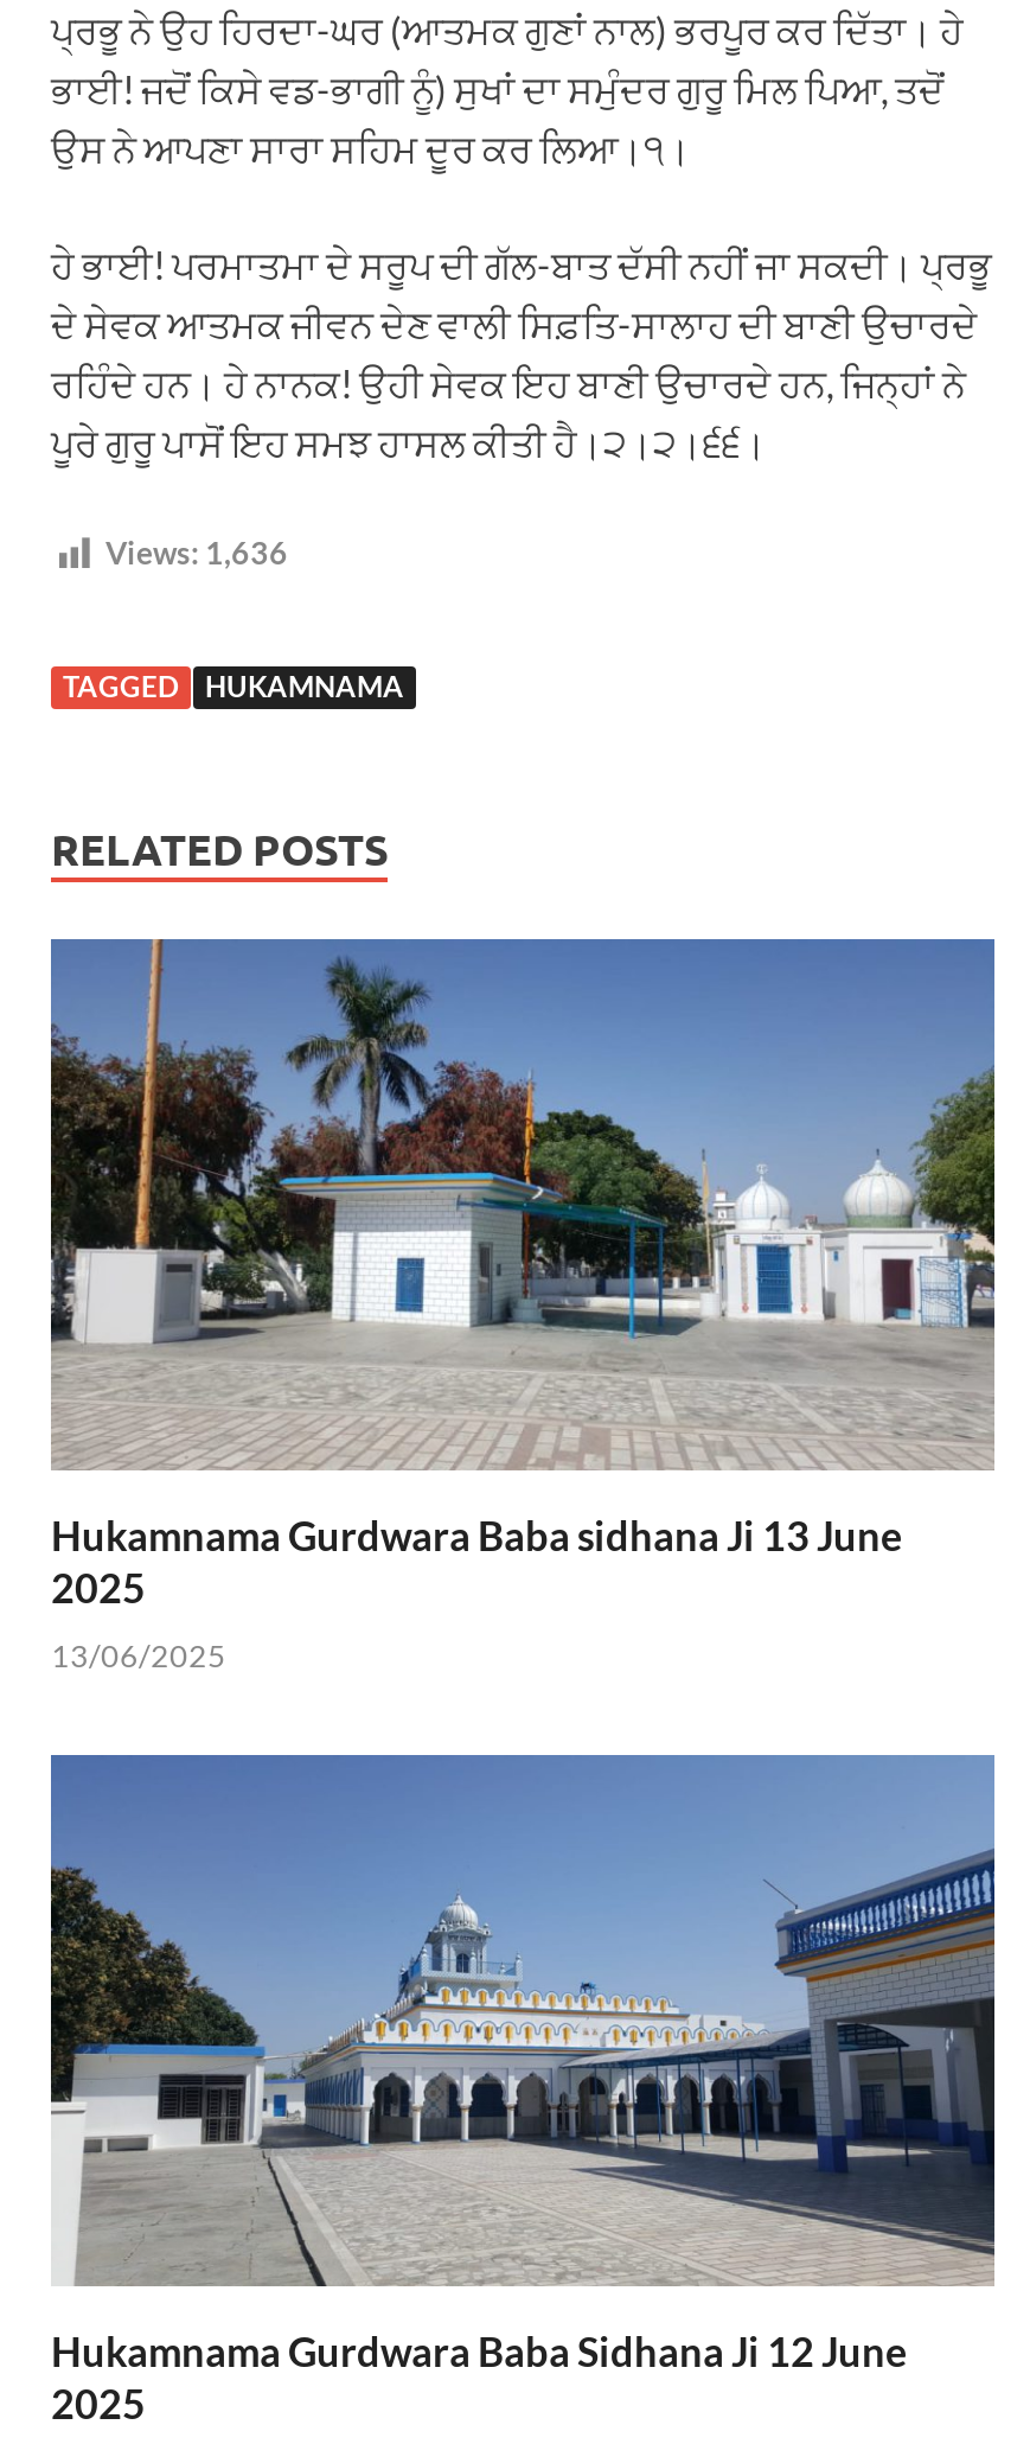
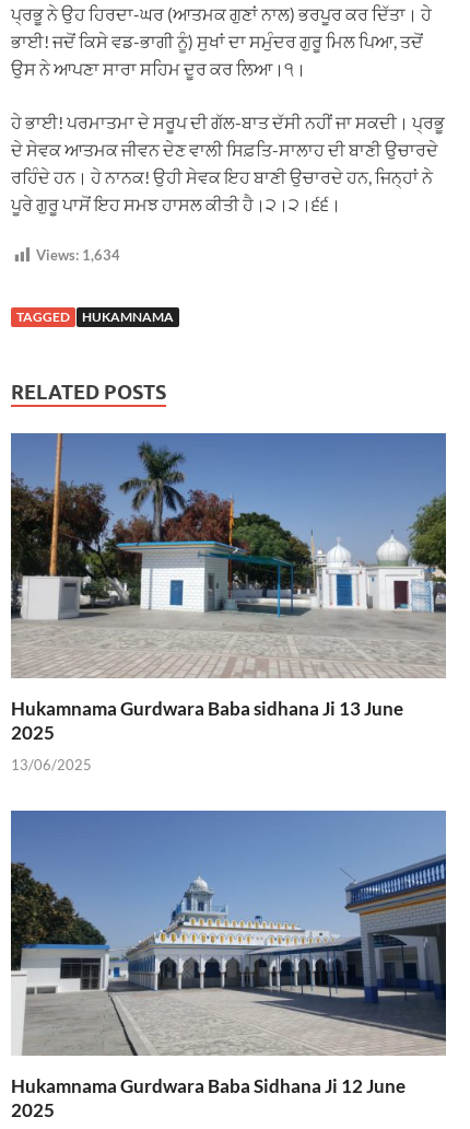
- Views: 1,636
+ Views: 1,634
